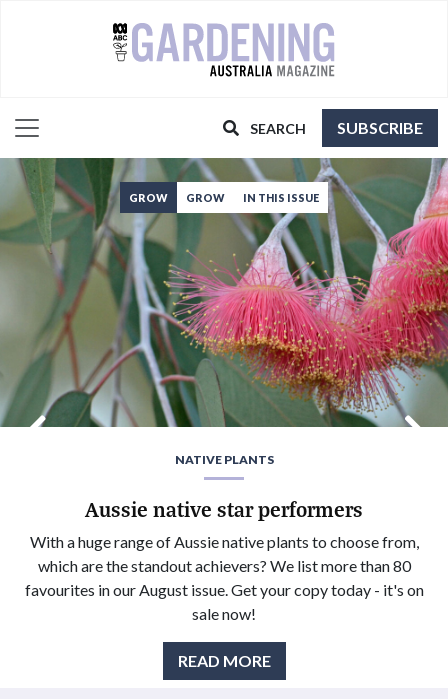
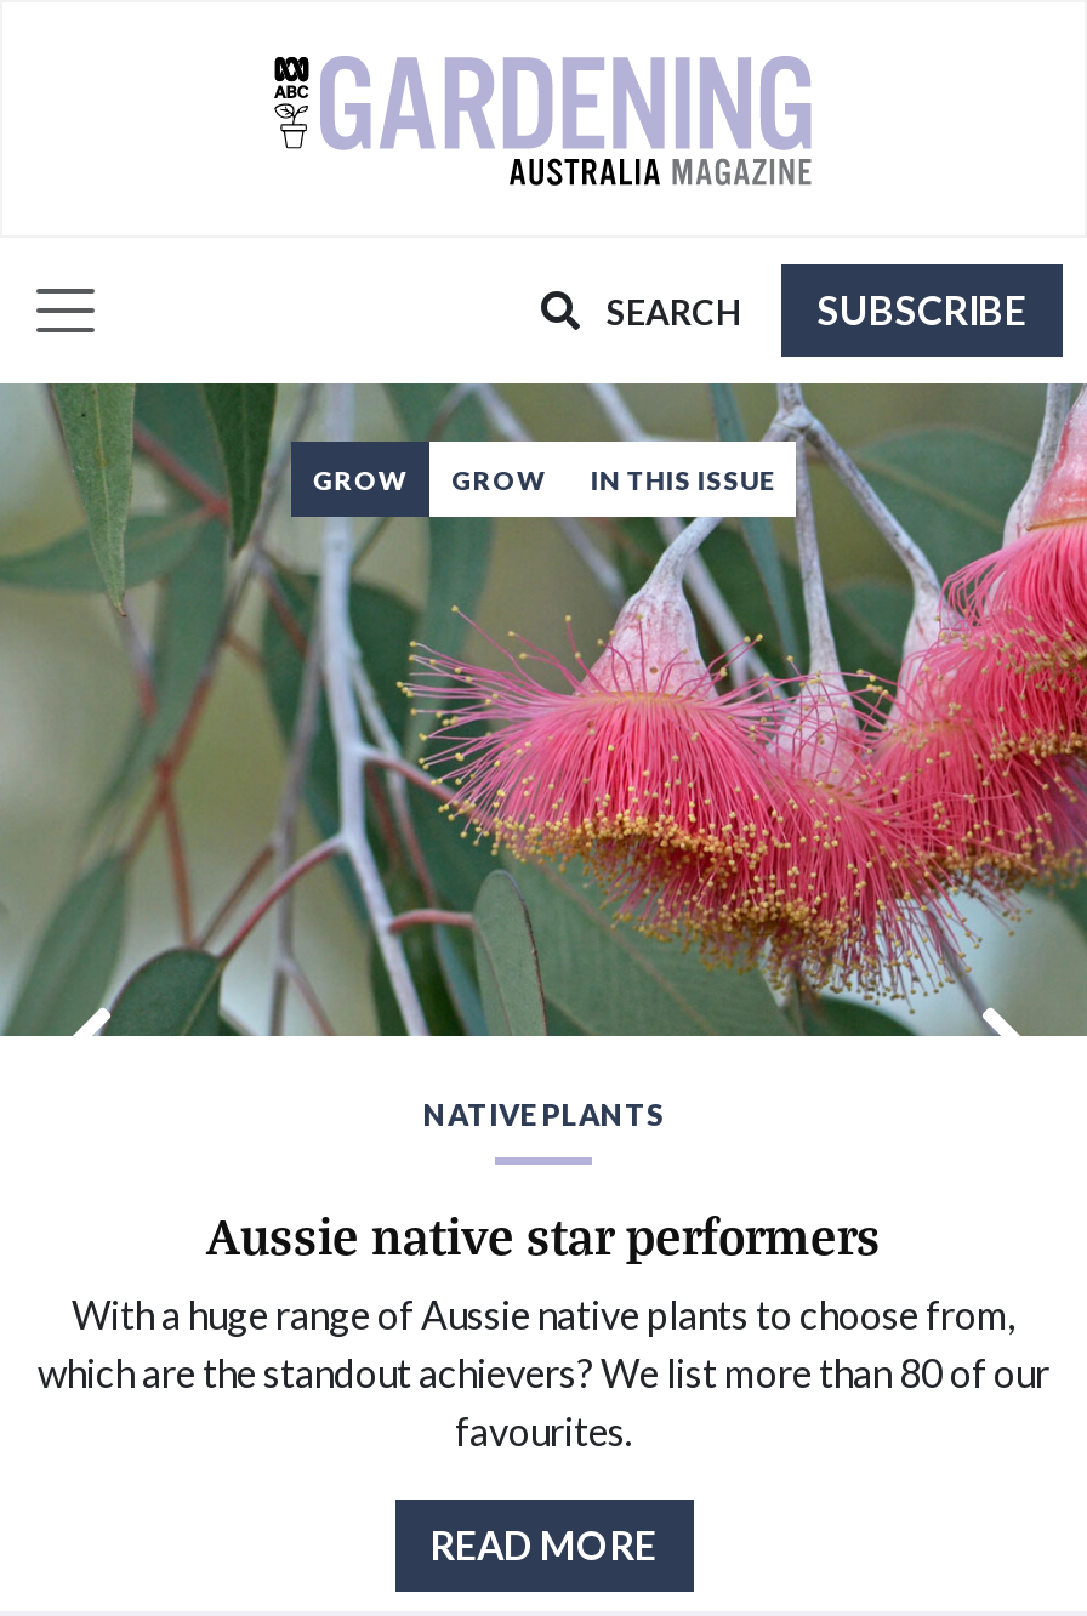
- which are the standout achievers? We list more than 80
- favourites in our August issue. Get your copy today - it's on
- sale now!
+ which are the standout achievers? We list more than 80 of our
+ favourites.
